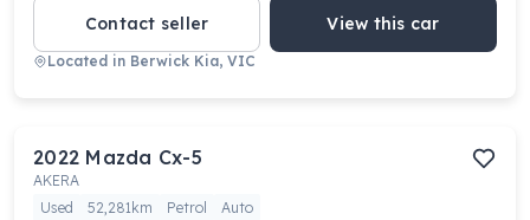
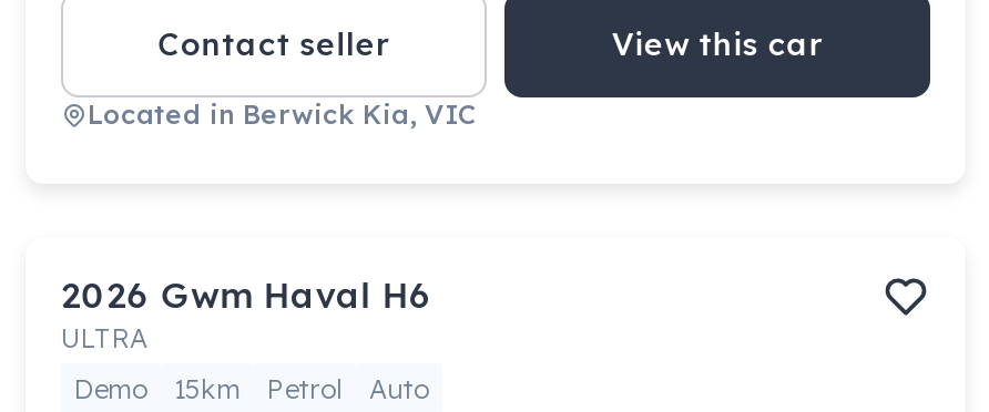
- 2022 Mazda Cx-5
- AKERA
+ 2026 Gwm Haval H6
+ ULTRA

- Used
- 52,281km
+ Demo
+ 15km
